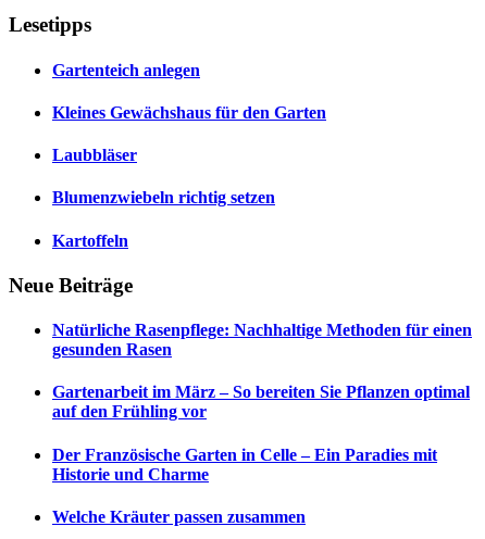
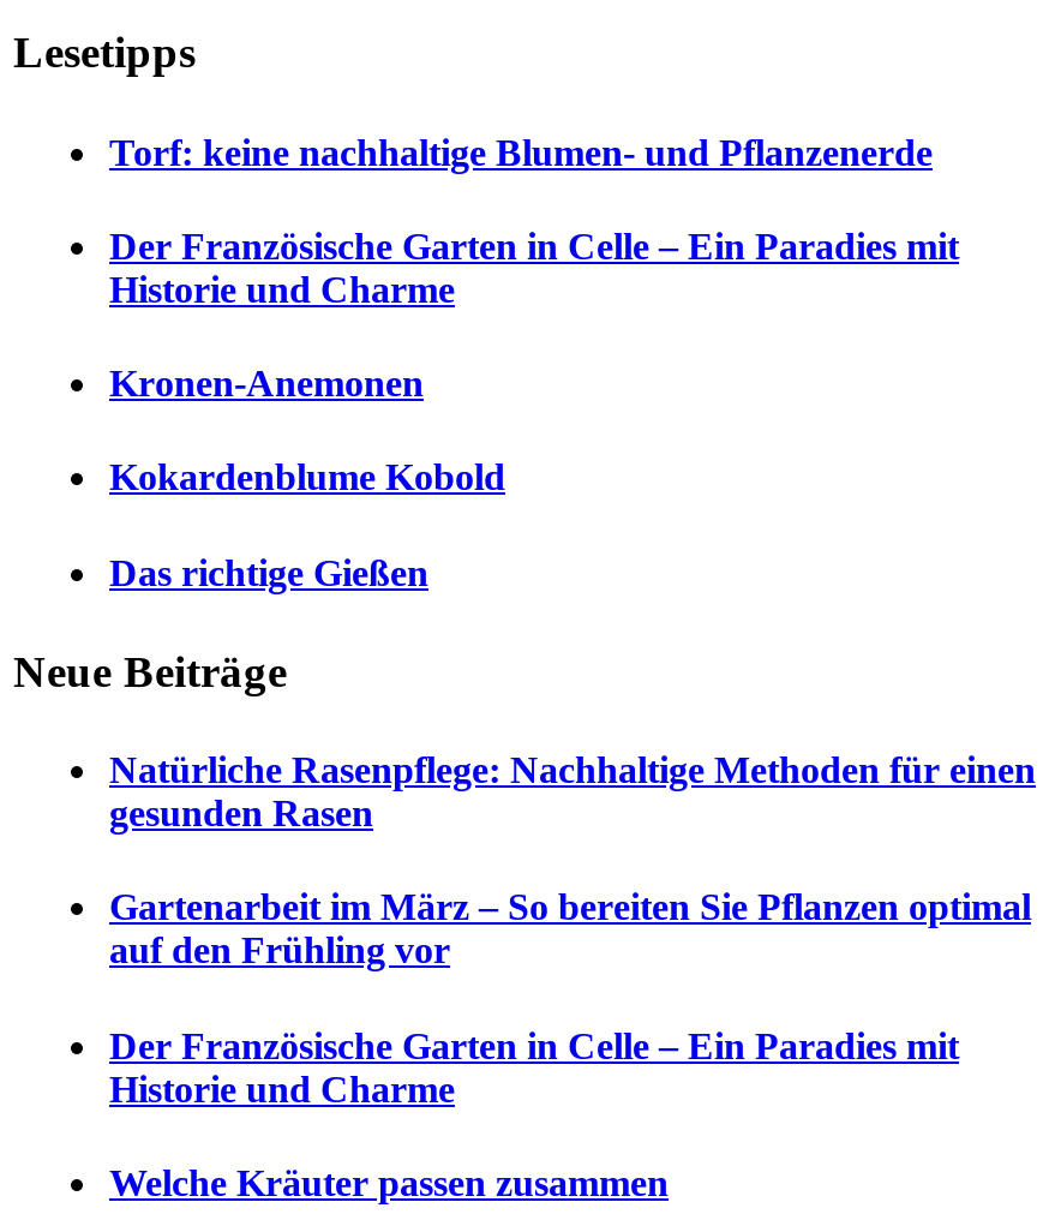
- Gartenteich anlegen
+ Torf: keine nachhaltige Blumen- und Pflanzenerde

- Kleines Gewächshaus für den Garten
+ Der Französische Garten in Celle – Ein Paradies mit
+ Historie und Charme

- Laubbläser
+ Kronen-Anemonen

- Blumenzwiebeln richtig setzen
+ Kokardenblume Kobold

- Kartoffeln
+ Das richtige Gießen
